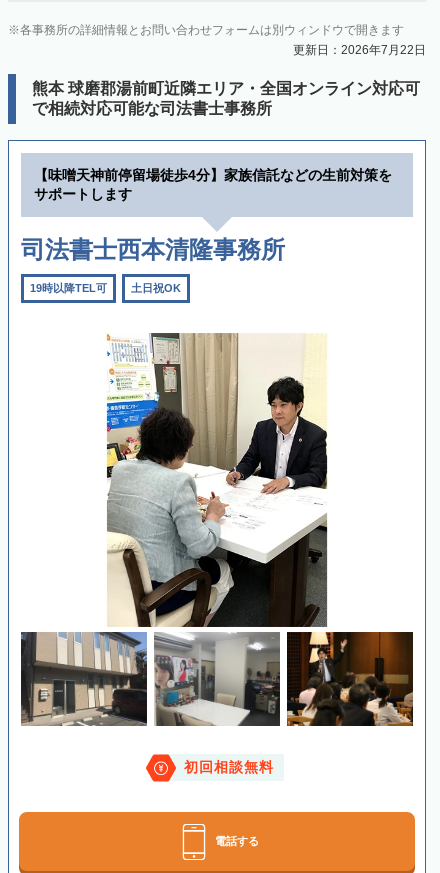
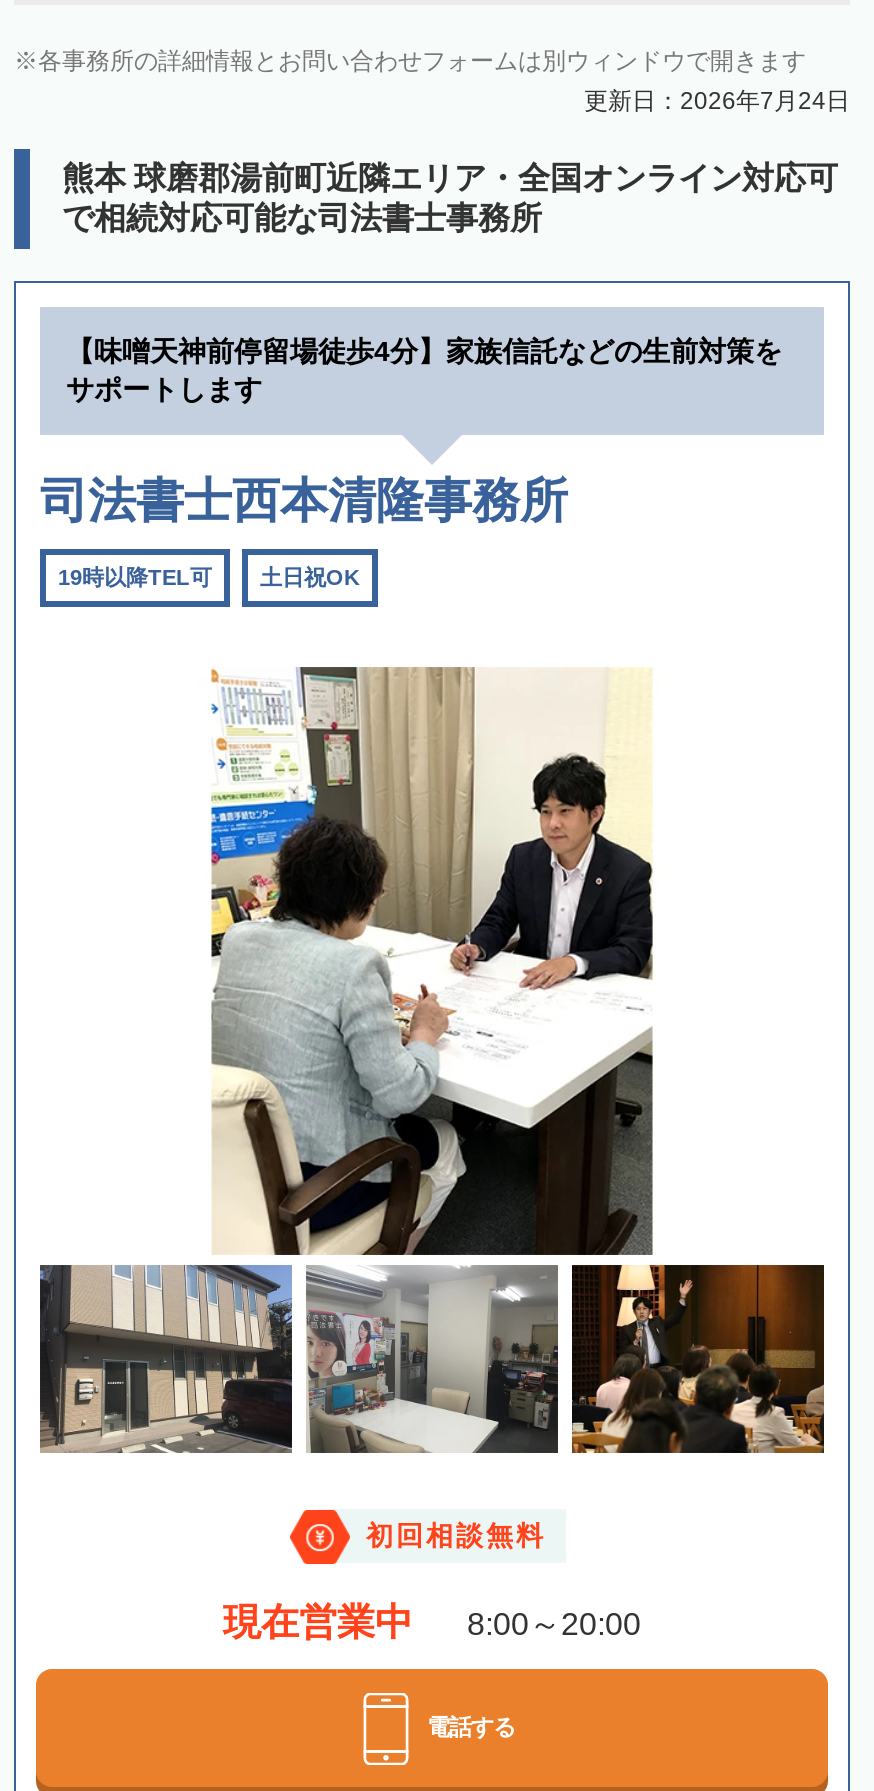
- 更新日：2026年7月22日
+ 更新日：2026年7月24日

+ 現在営業中
+ 8:00～20:00
